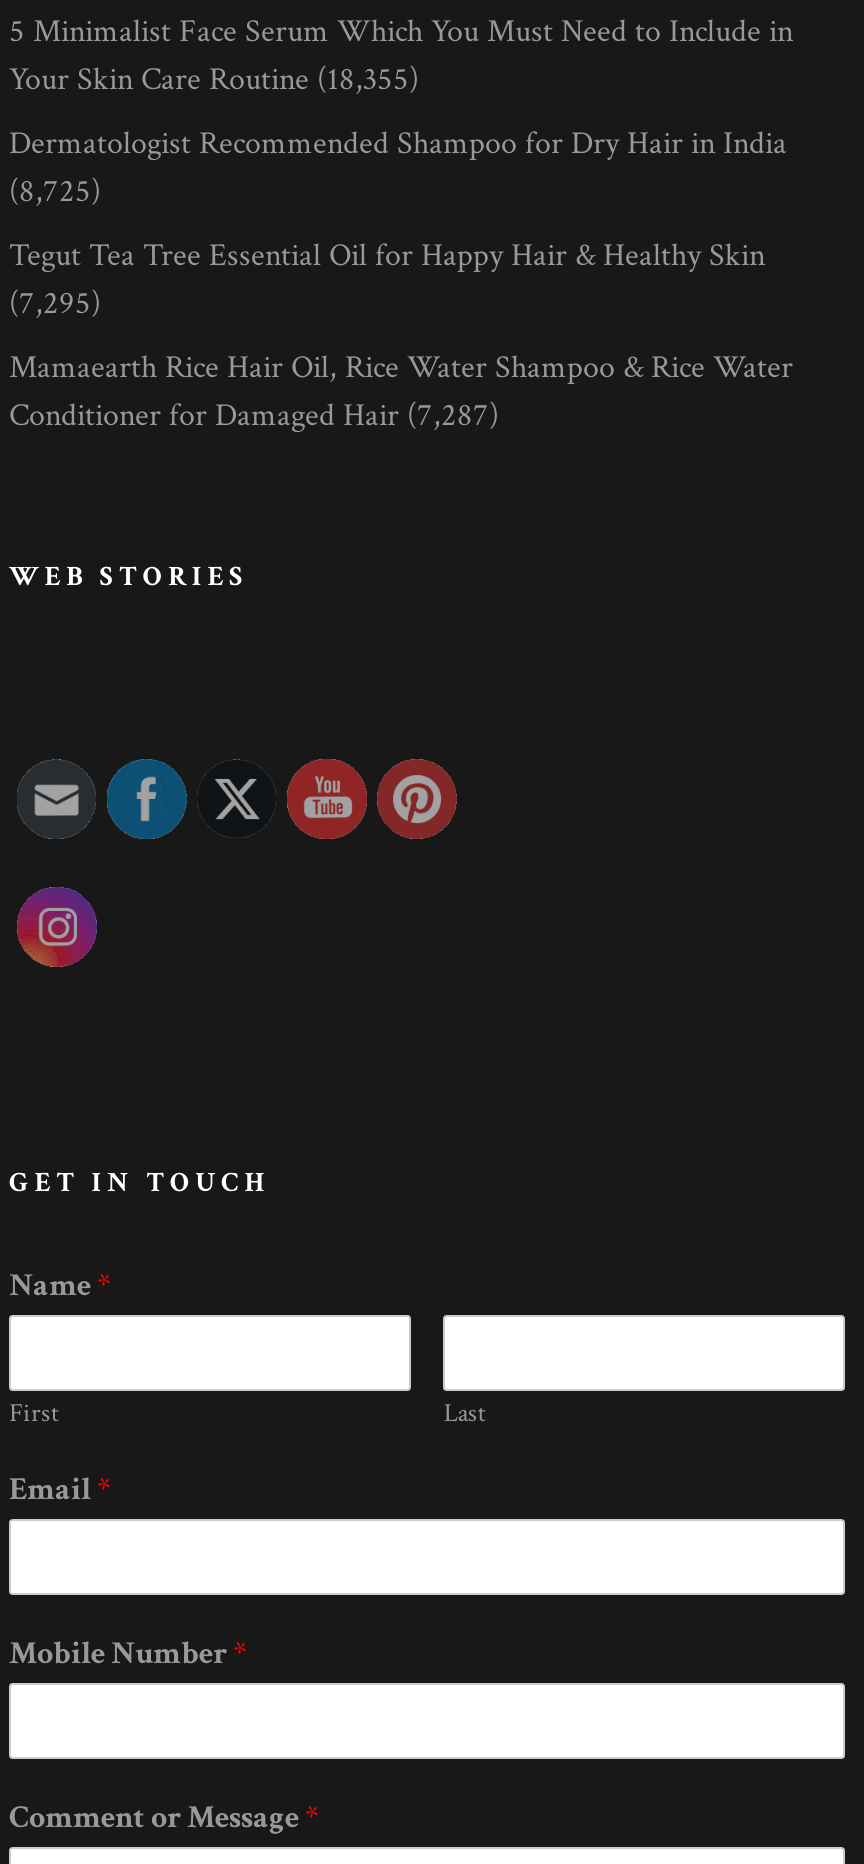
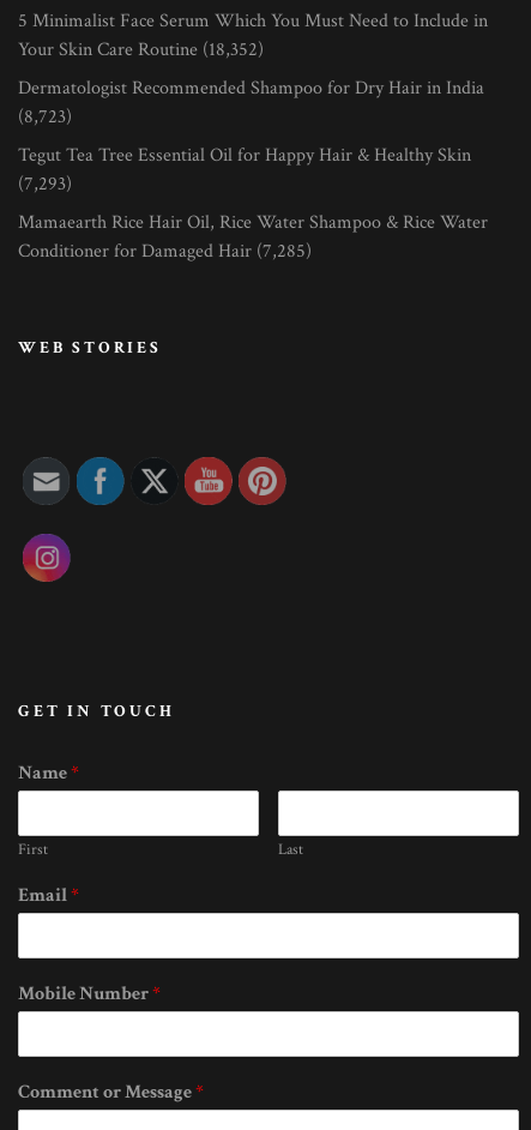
- Your Skin Care Routine (18,355)
+ Your Skin Care Routine (18,352)

- (8,725)
+ (8,723)

- (7,295)
+ (7,293)

- Conditioner for Damaged Hair (7,287)
+ Conditioner for Damaged Hair (7,285)
